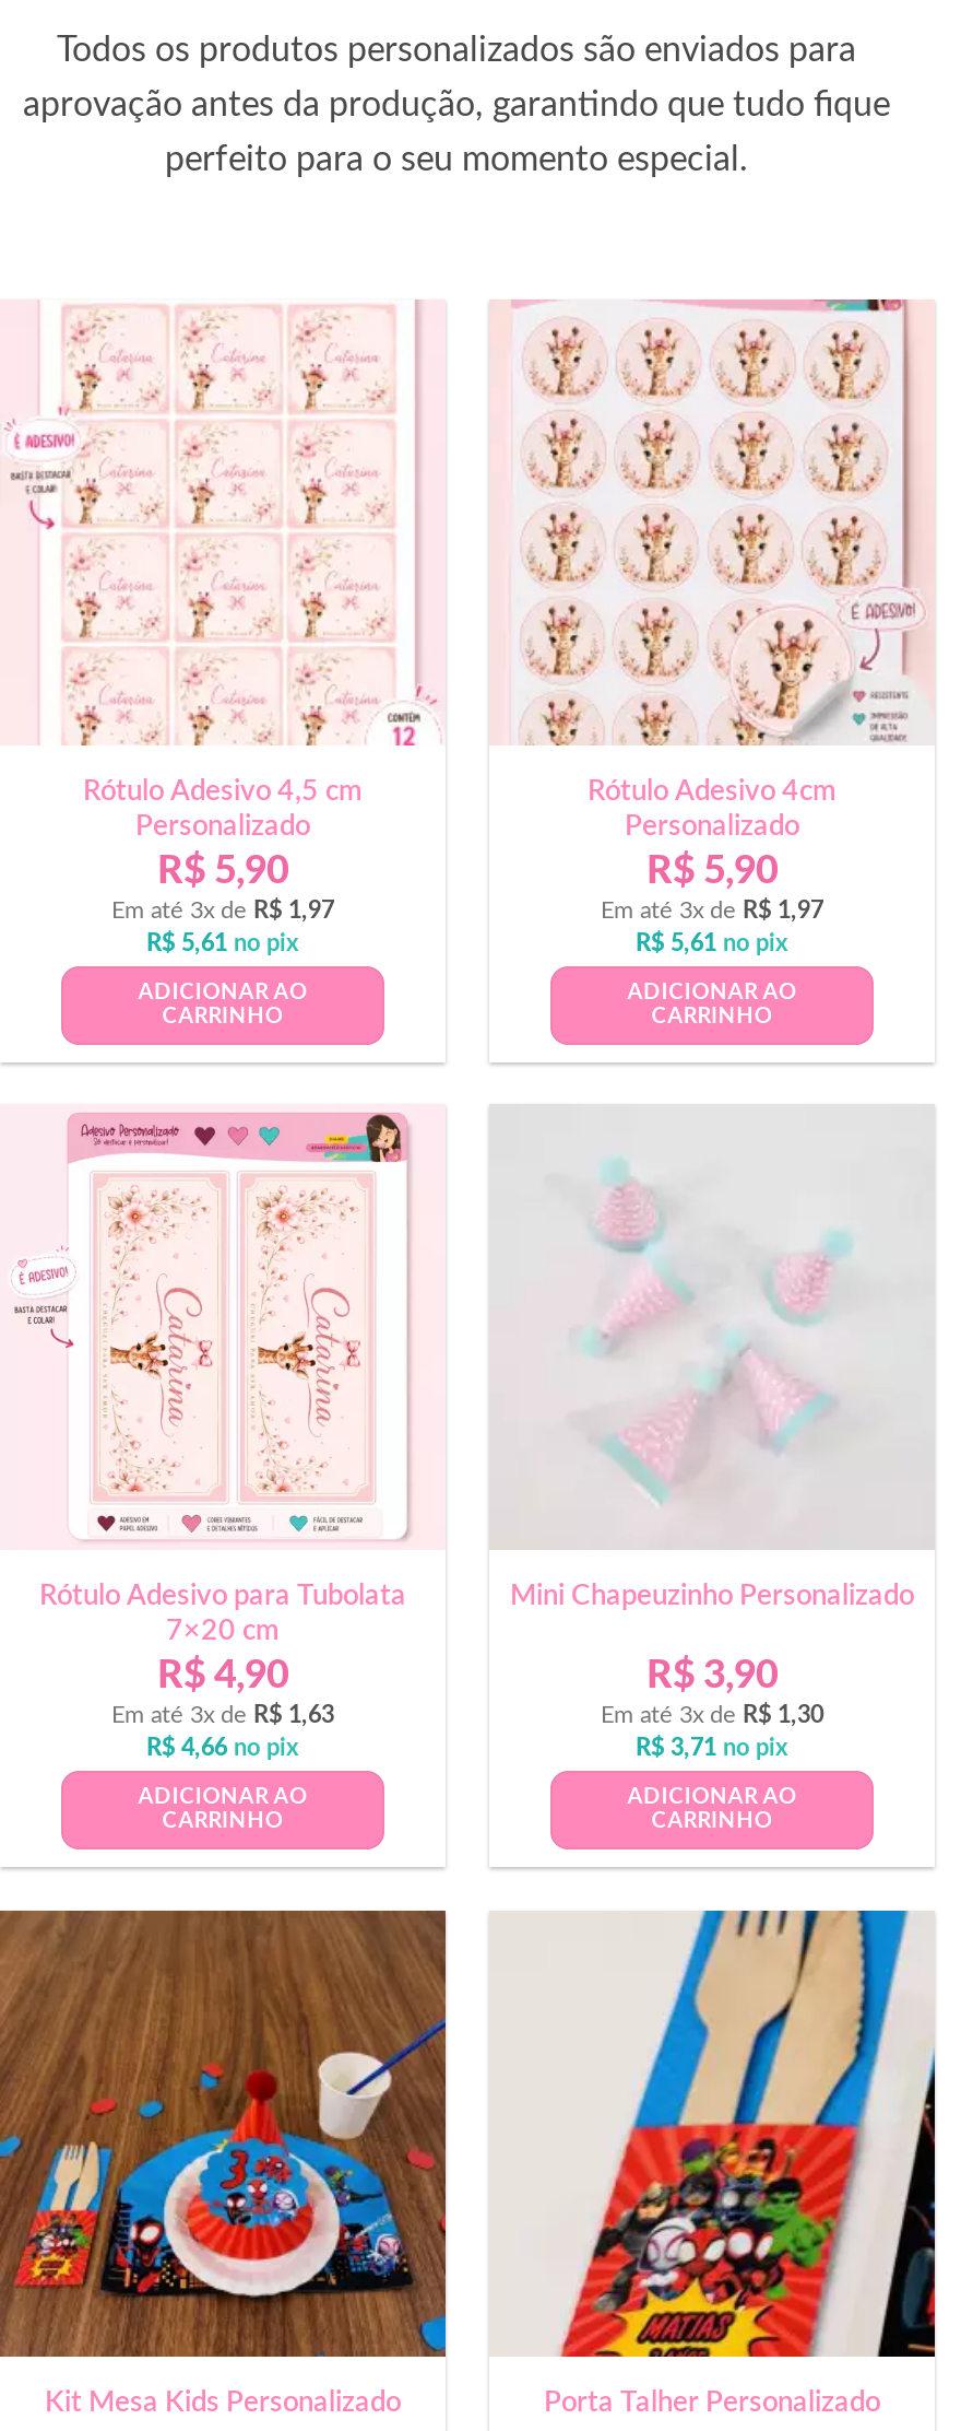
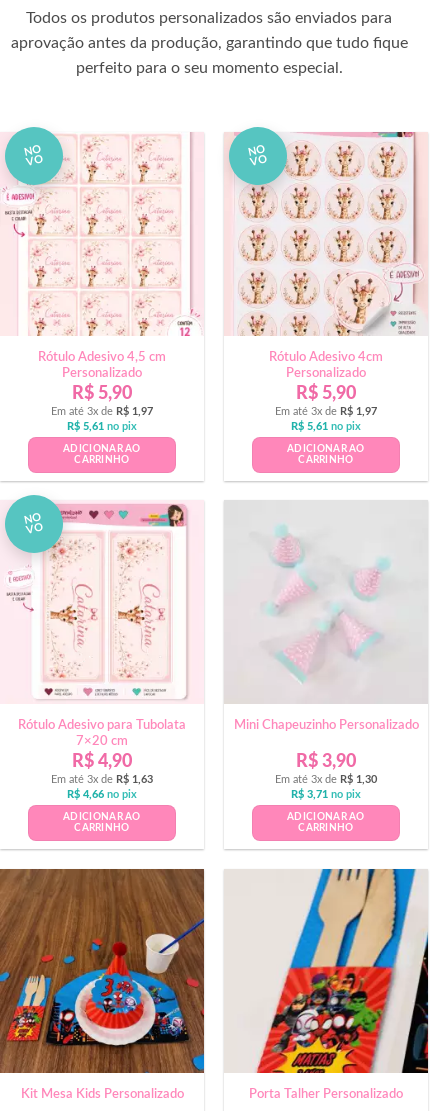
+ NO
+ VO

+ NO
+ VO

- [image]
+ [image]

- [image]
+ [image]

+ NO
+ VO

- [image]
+ [image]
